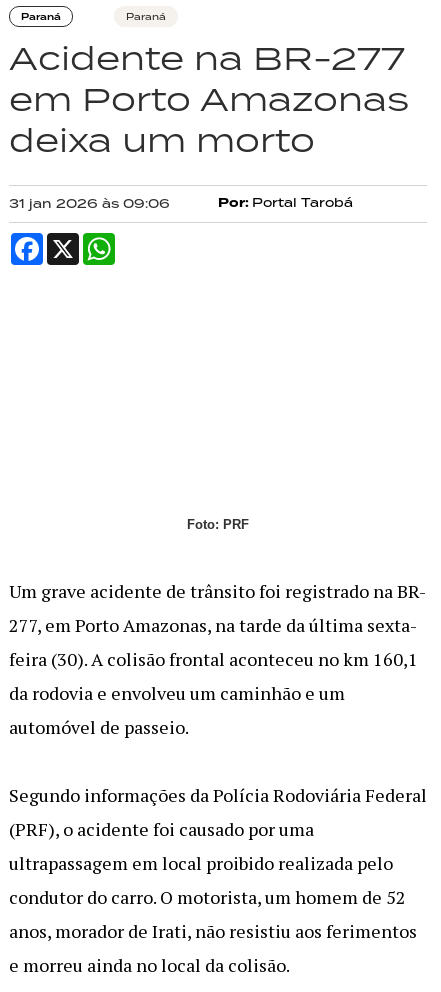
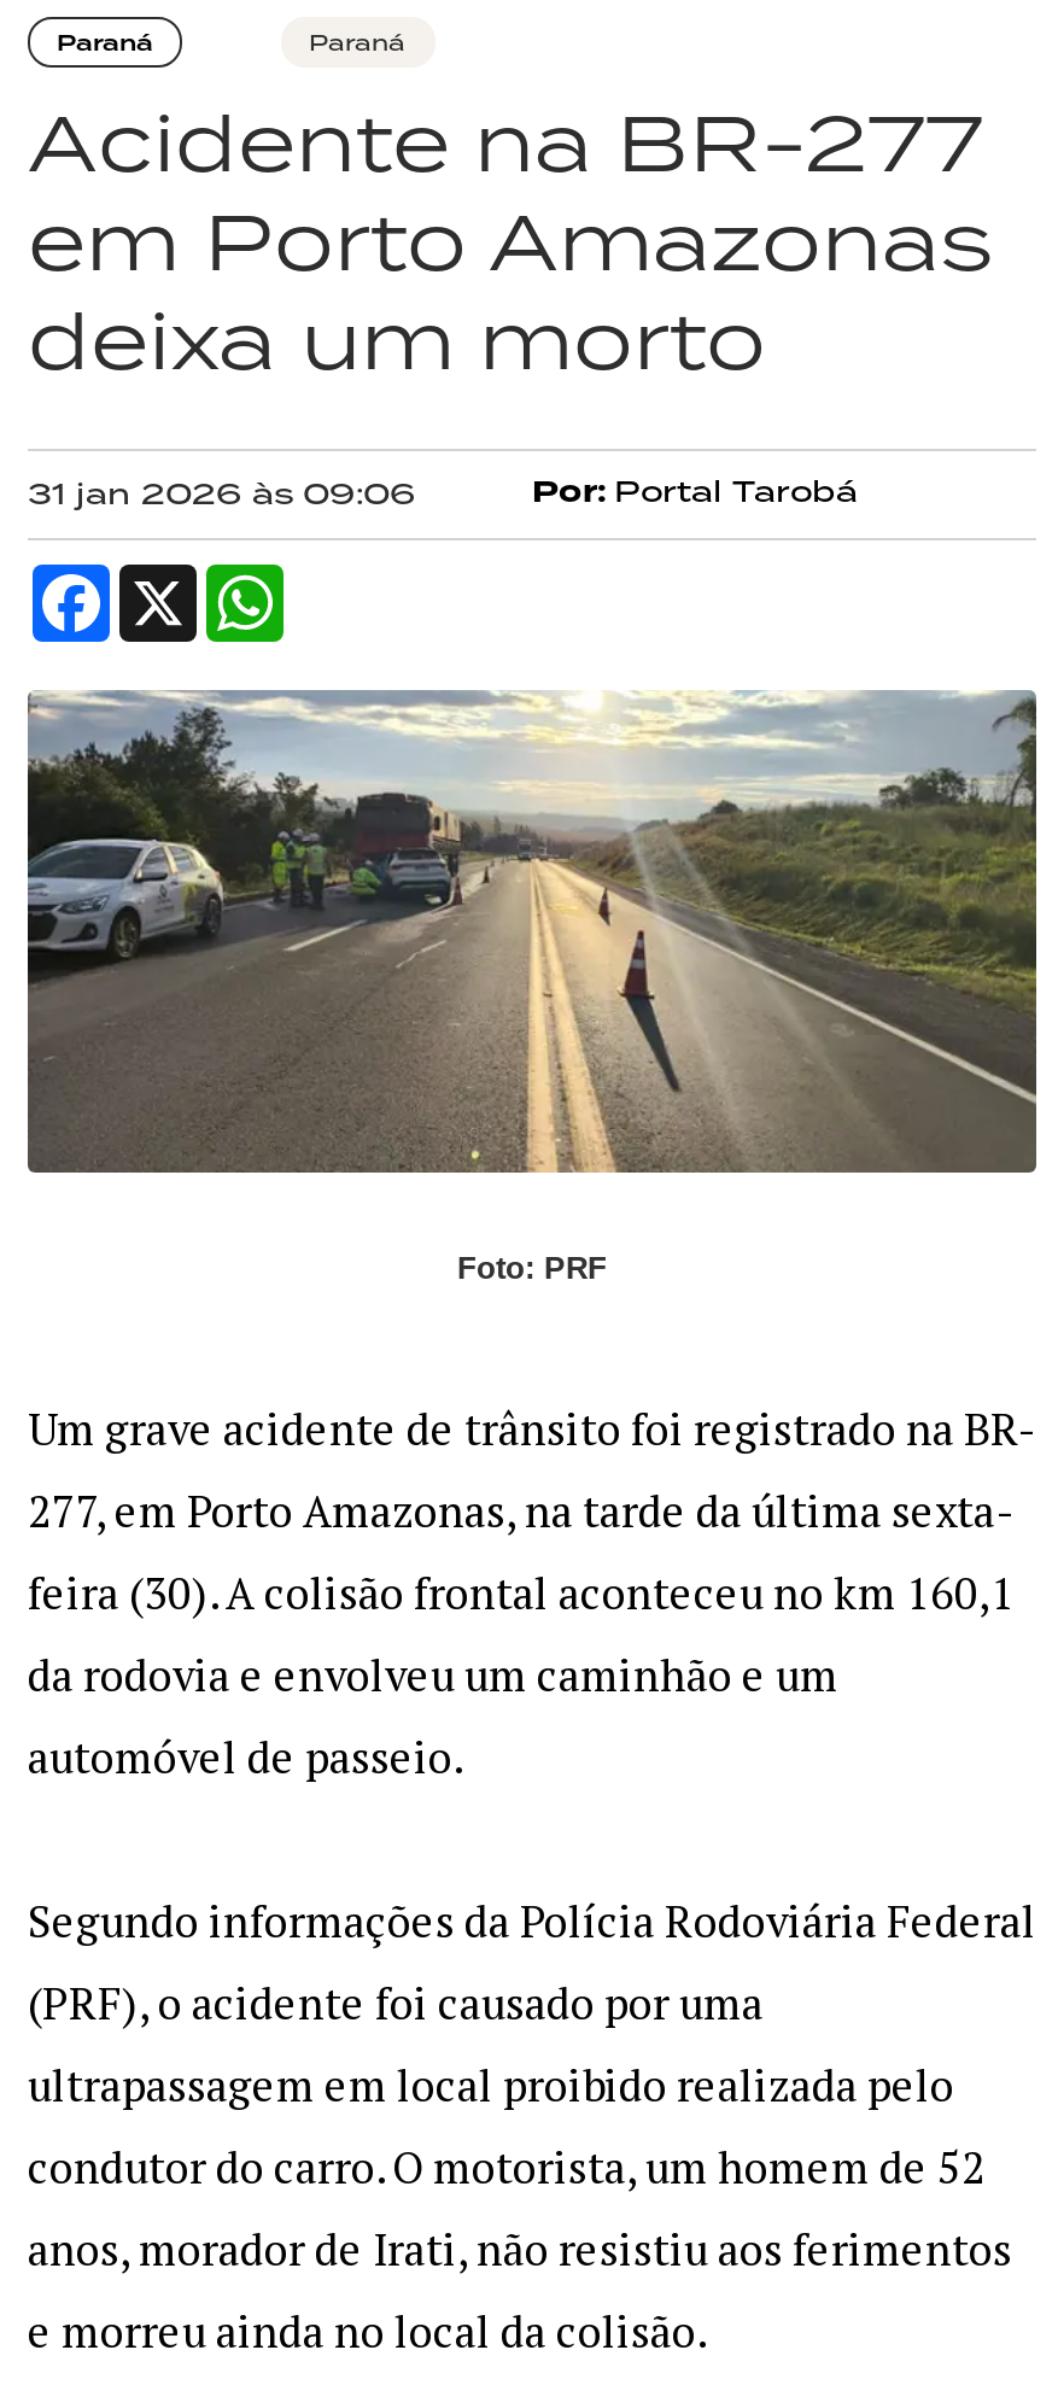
+ [image]
